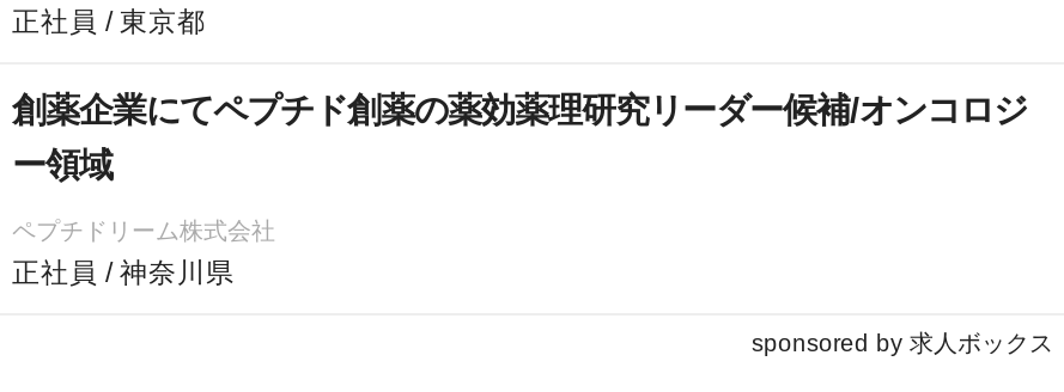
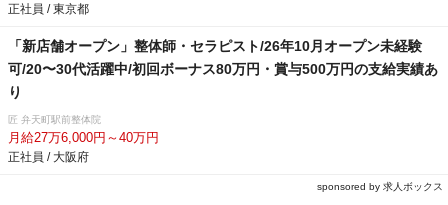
- 創薬企業にてペプチド創薬の薬効薬理研究リーダー候補/オンコロジ
- ー領域
- ペプチドリーム株式会社
- 正社員 / 神奈川県
+ 「新店舗オープン」整体師・セラピスト/26年10月オープン未経験
+ 可/20〜30代活躍中/初回ボーナス80万円・賞与500万円の支給実績あ
+ り
+ 匠 弁天町駅前整体院
+ 月給27万6,000円～40万円
+ 正社員 / 大阪府
